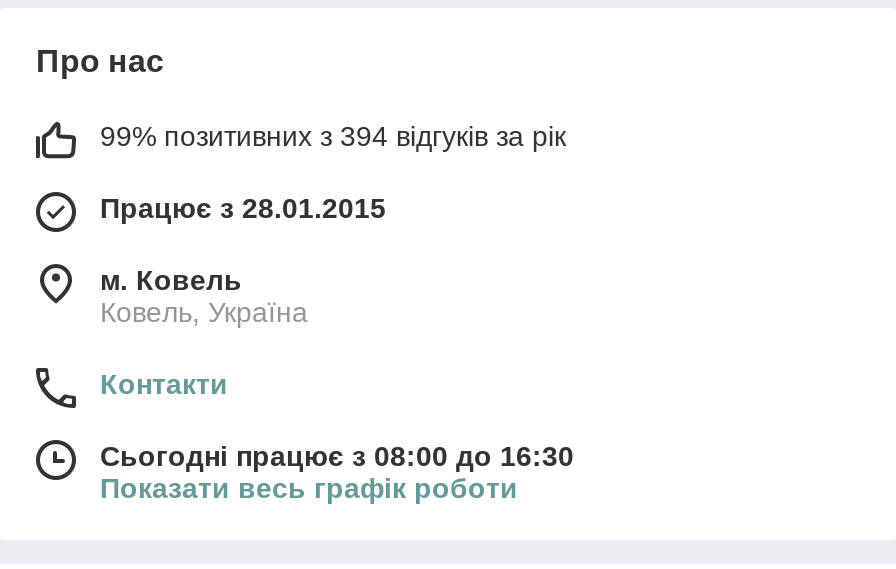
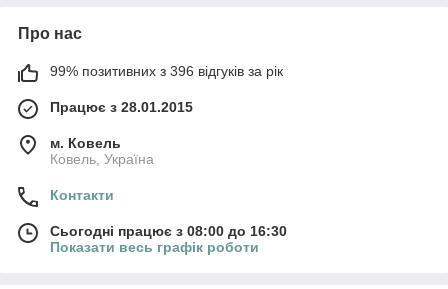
- 99% позитивних з 394 відгуків за рік
+ 99% позитивних з 396 відгуків за рік
